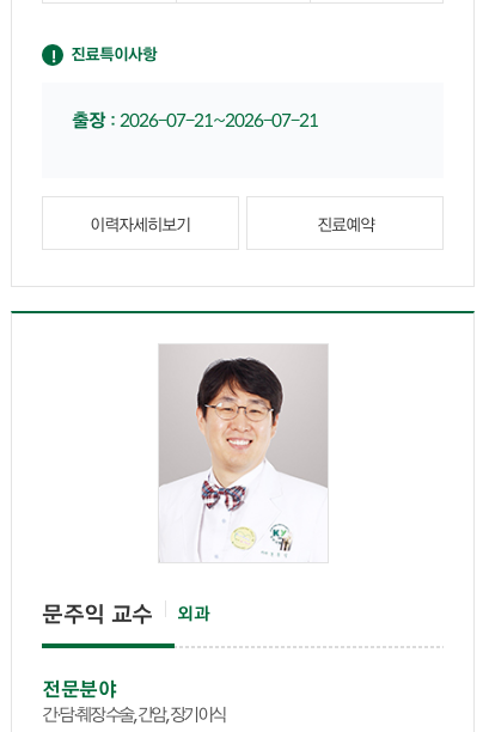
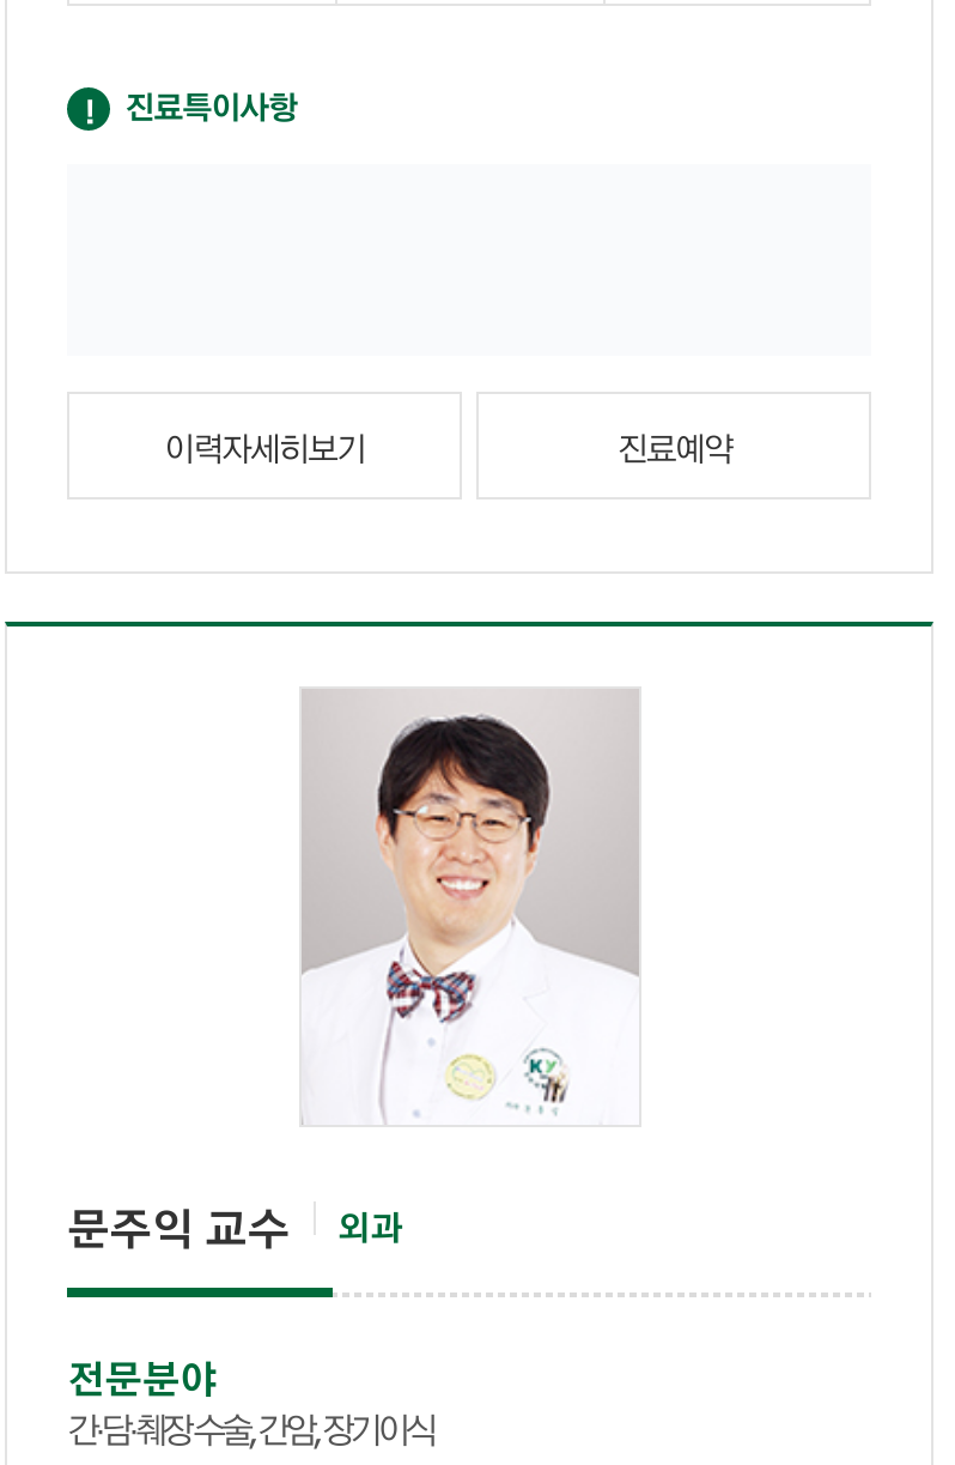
- 출장: 2026-07-21~2026-07-21
